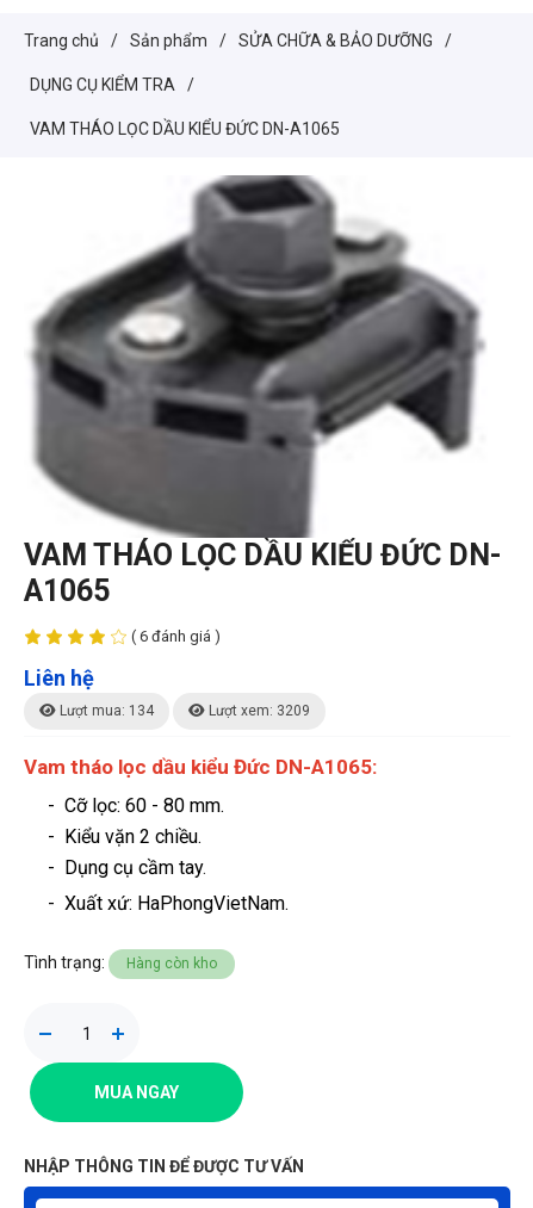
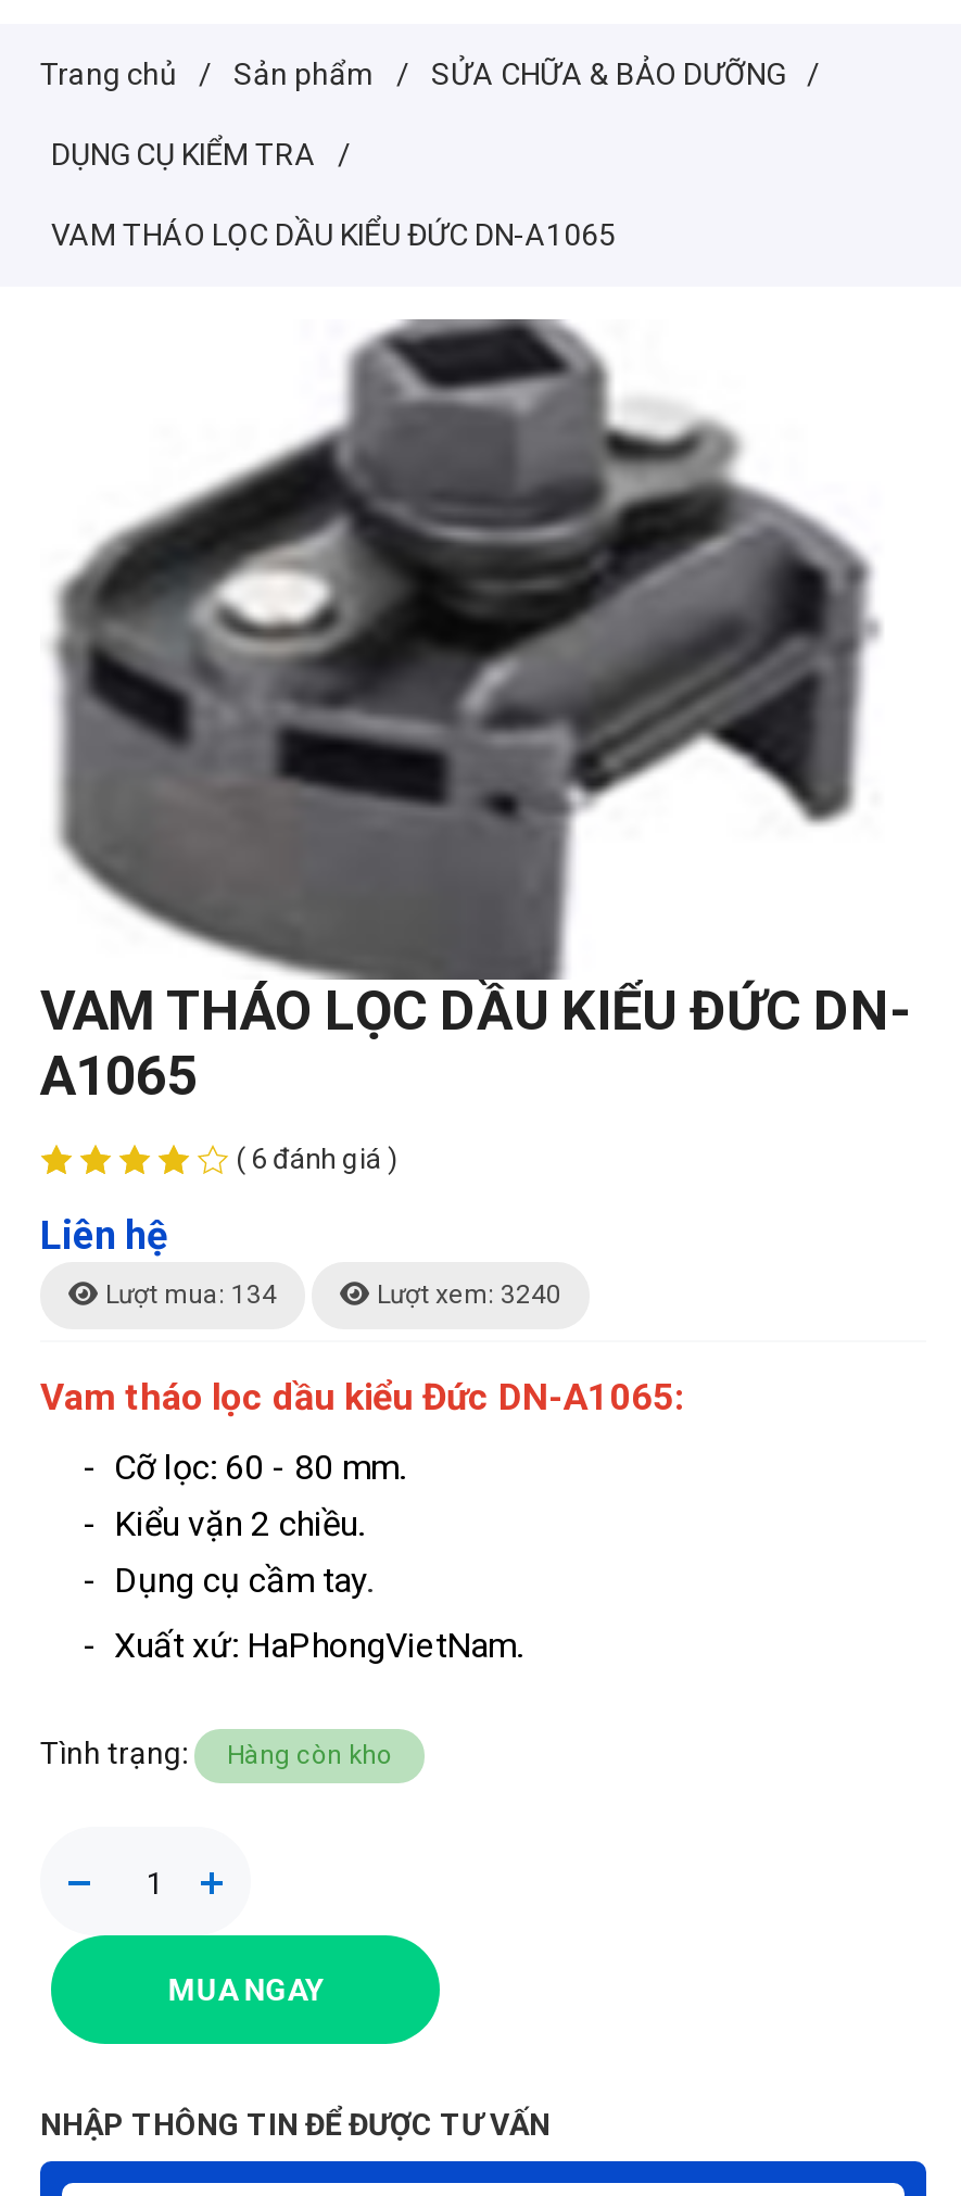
- Lượt xem: 3209
+ Lượt xem: 3240
